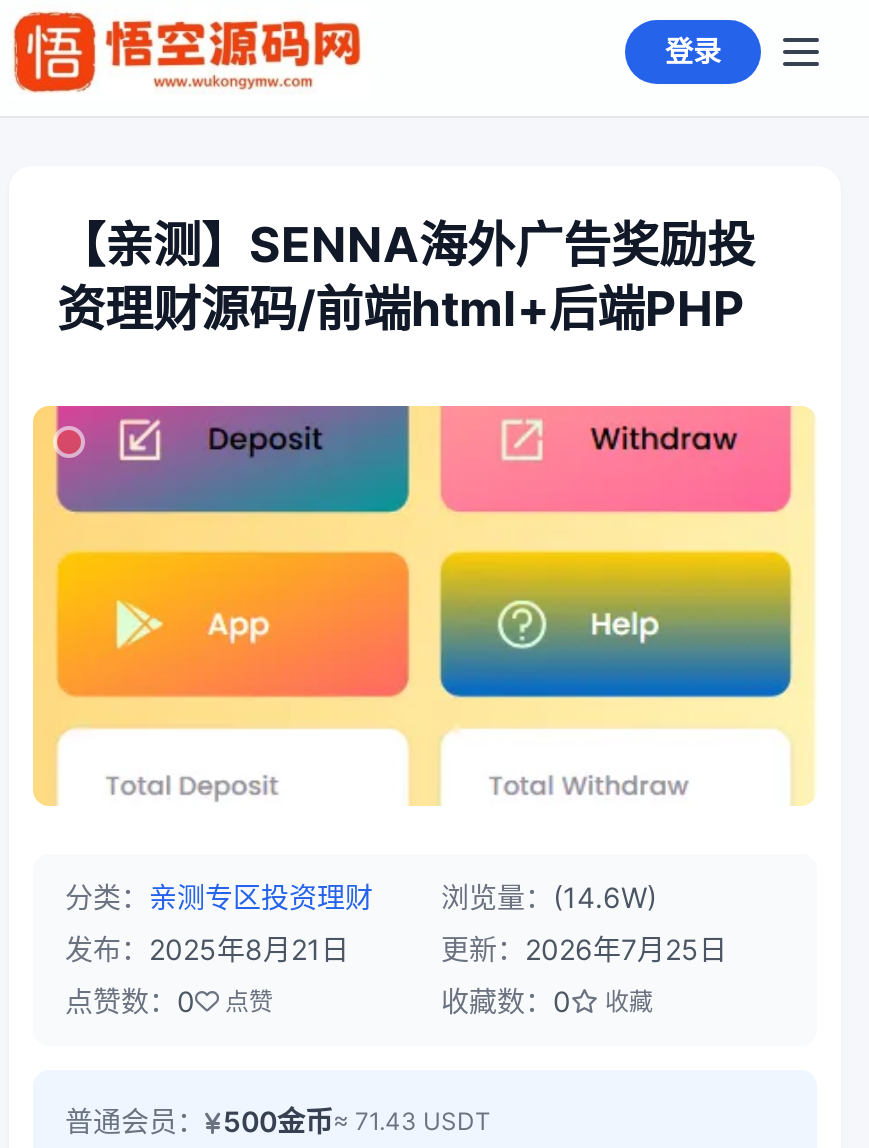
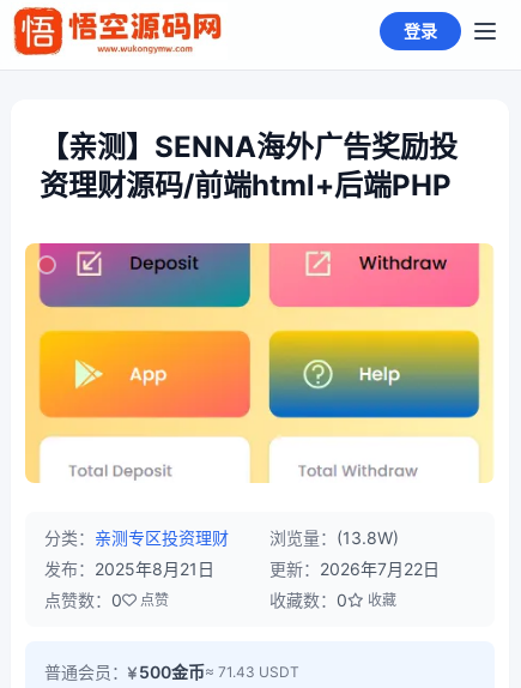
- 分类：亲测专区投资理财 浏览量：(14.6W)
+ 分类：亲测专区投资理财 浏览量：(13.8W)

- 更新：2026年7月25日
+ 更新：2026年7月22日
